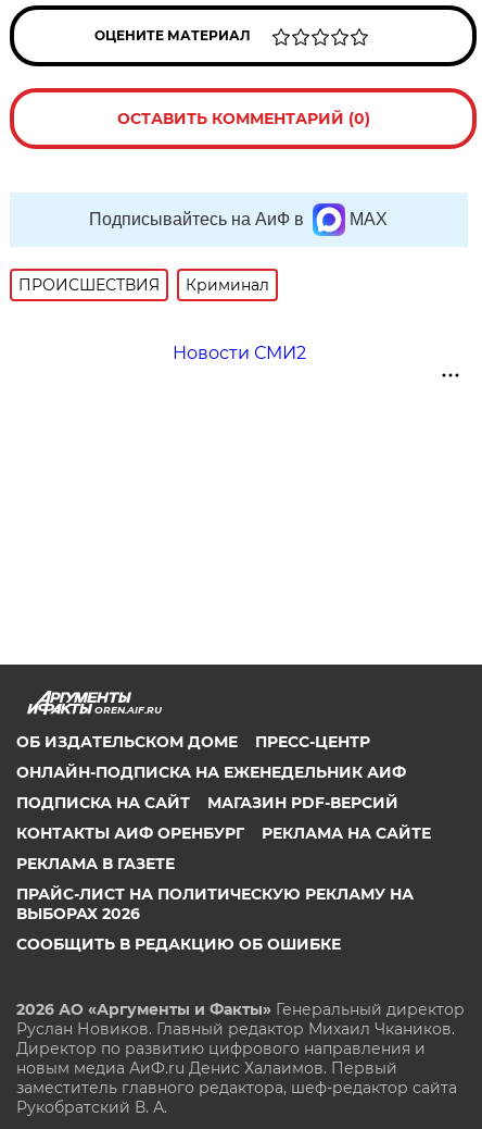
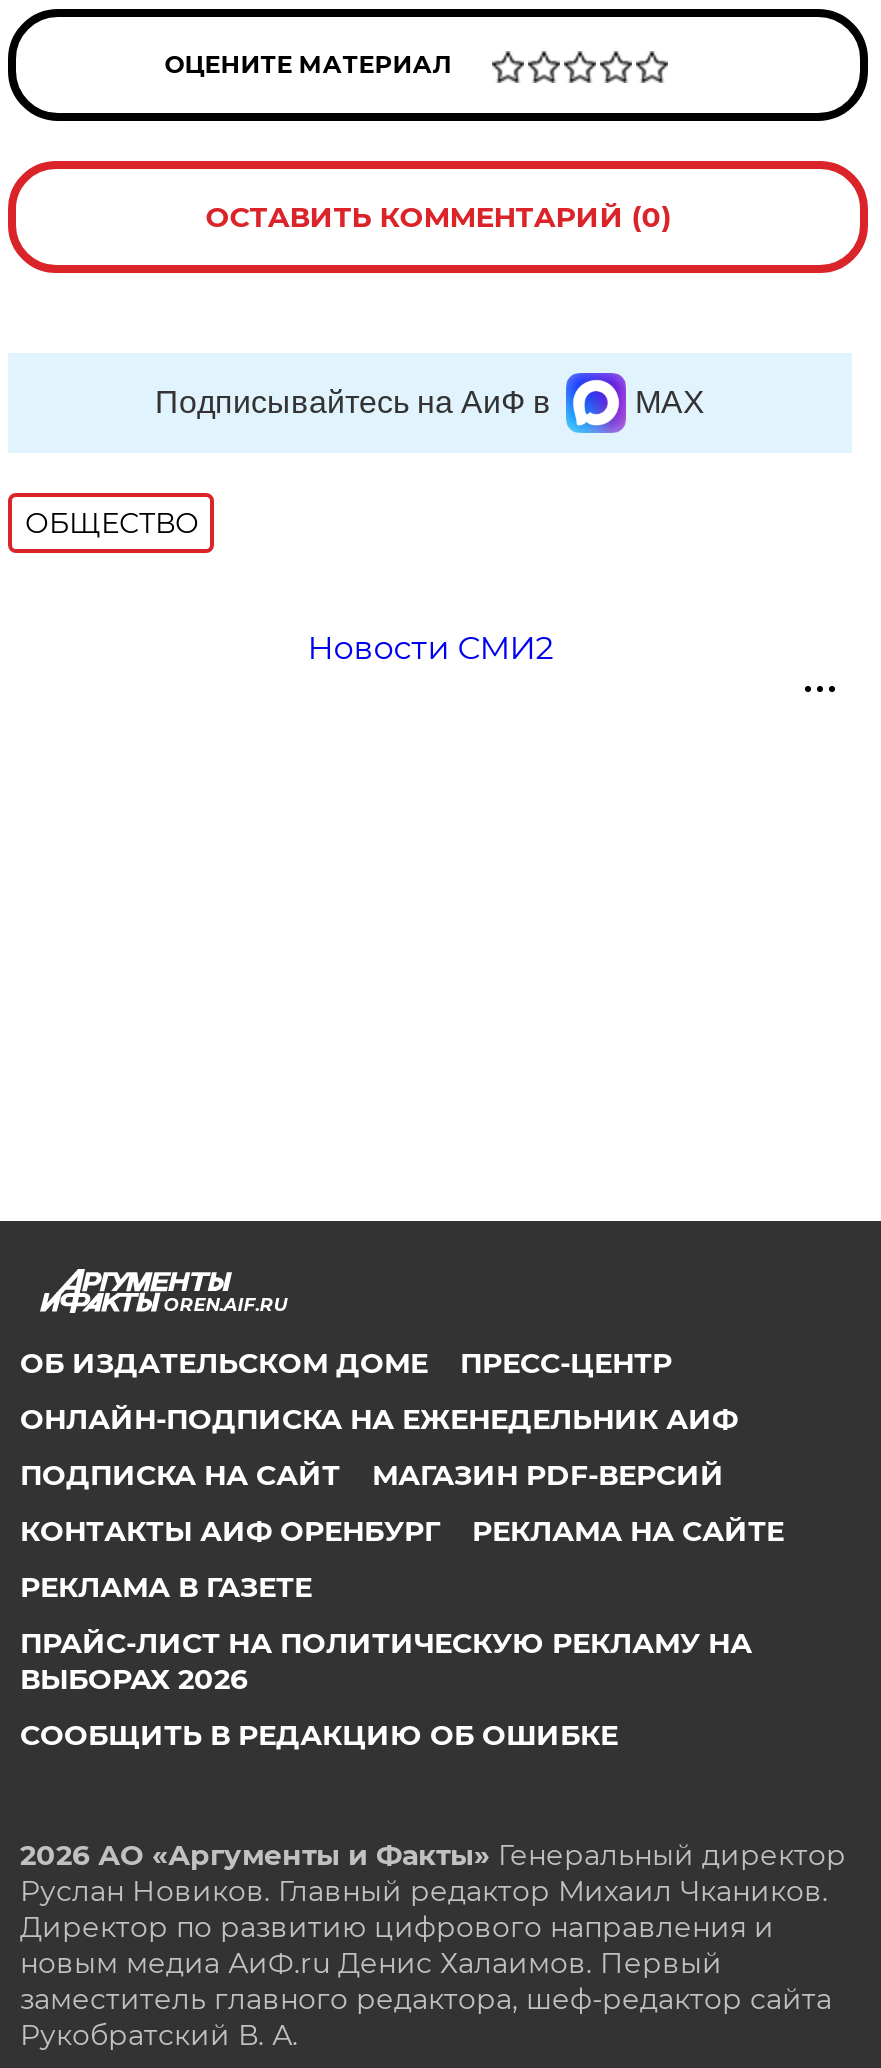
- ПРОИСШЕСТВИЯ
- Криминал
+ ОБЩЕСТВО
